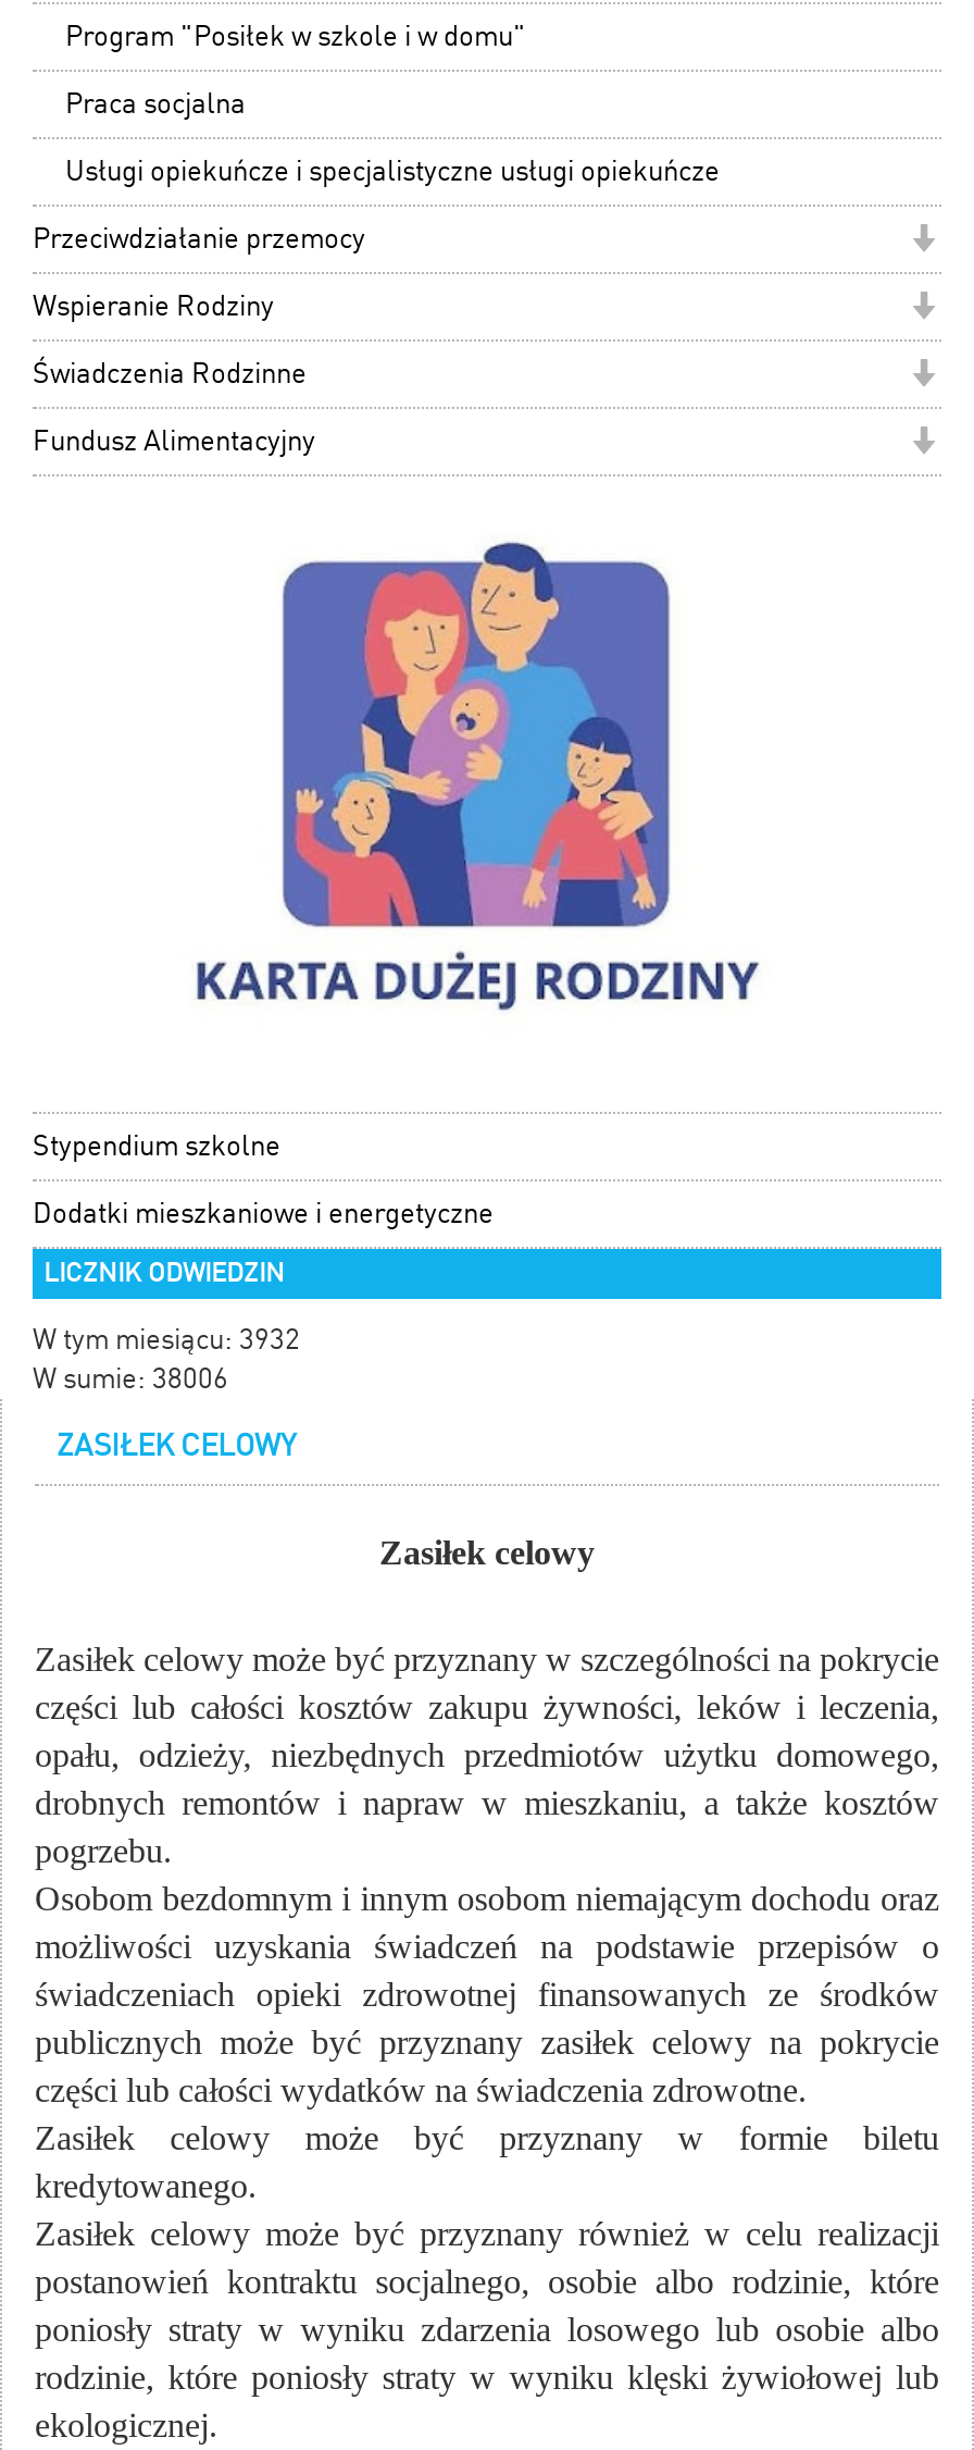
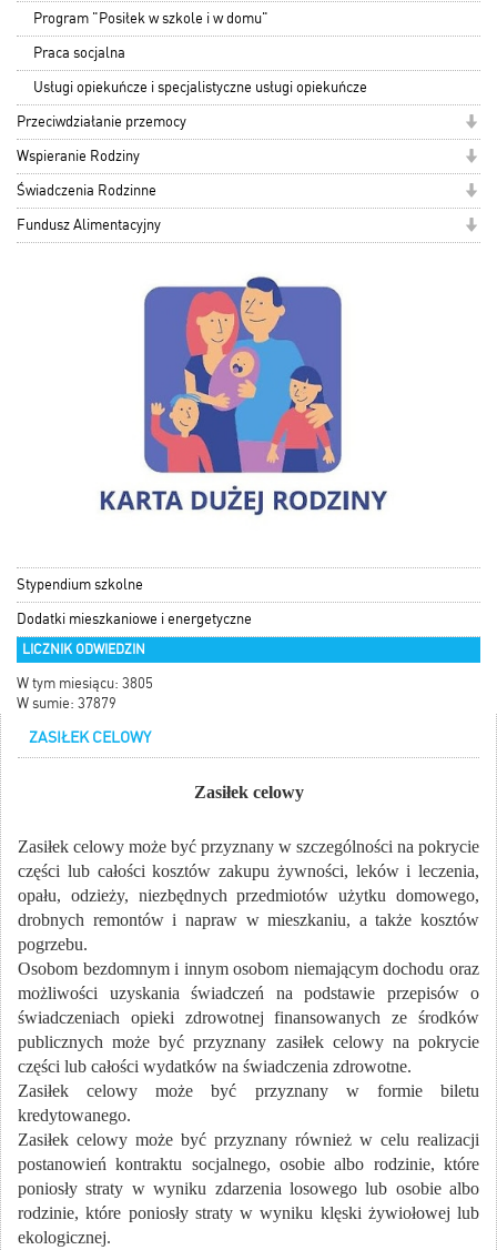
- W tym miesiącu: 3932
+ W tym miesiącu: 3805

- W sumie: 38006
+ W sumie: 37879
